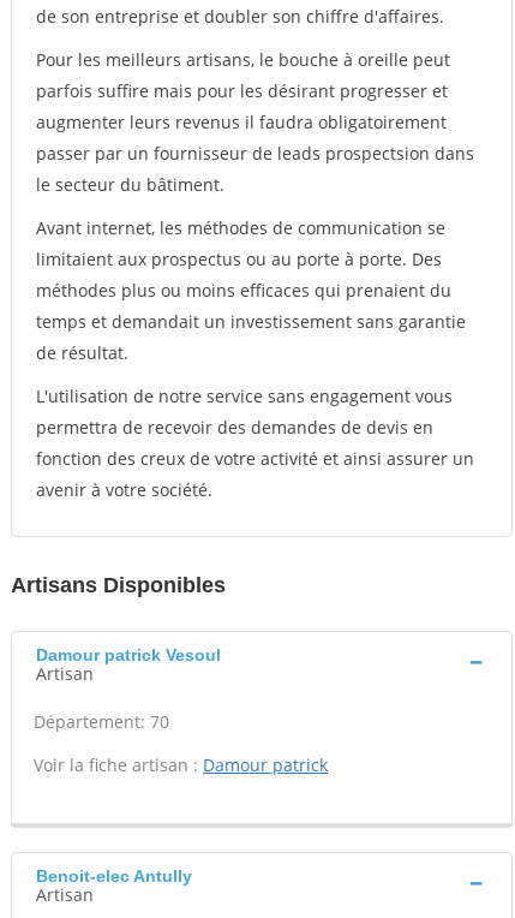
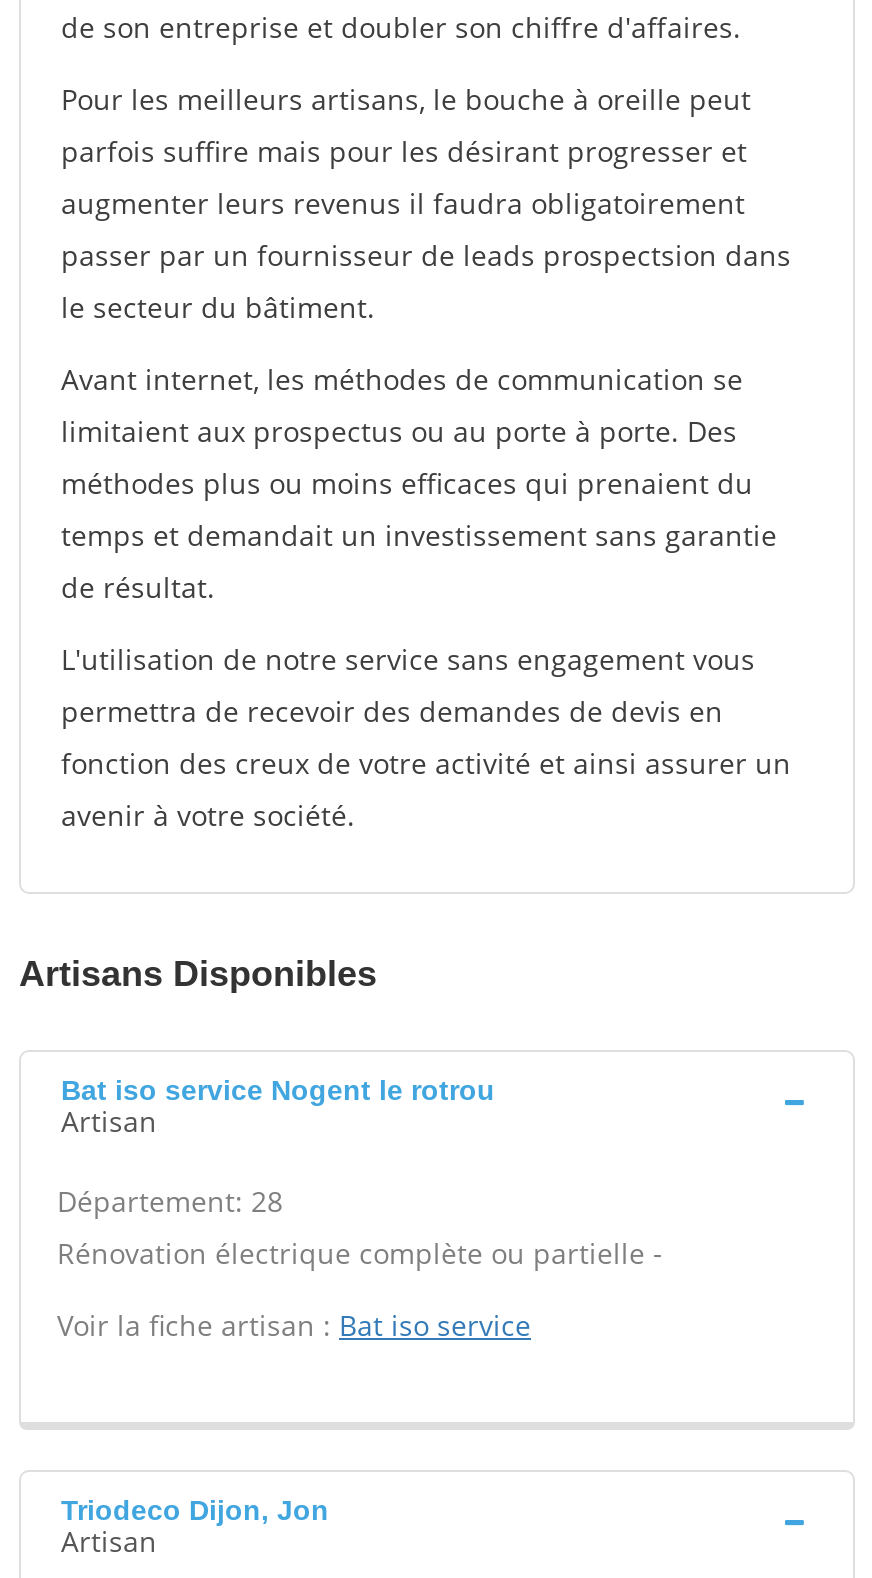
- Damour patrick Vesoul
+ Bat iso service Nogent le rotrou

- Département: 70
+ Département: 28
+ Rénovation électrique complète ou partielle -

- Voir la fiche artisan : Damour patrick
+ Voir la fiche artisan : Bat iso service

- Benoit-elec Antully
+ Triodeco Dijon, Jon
